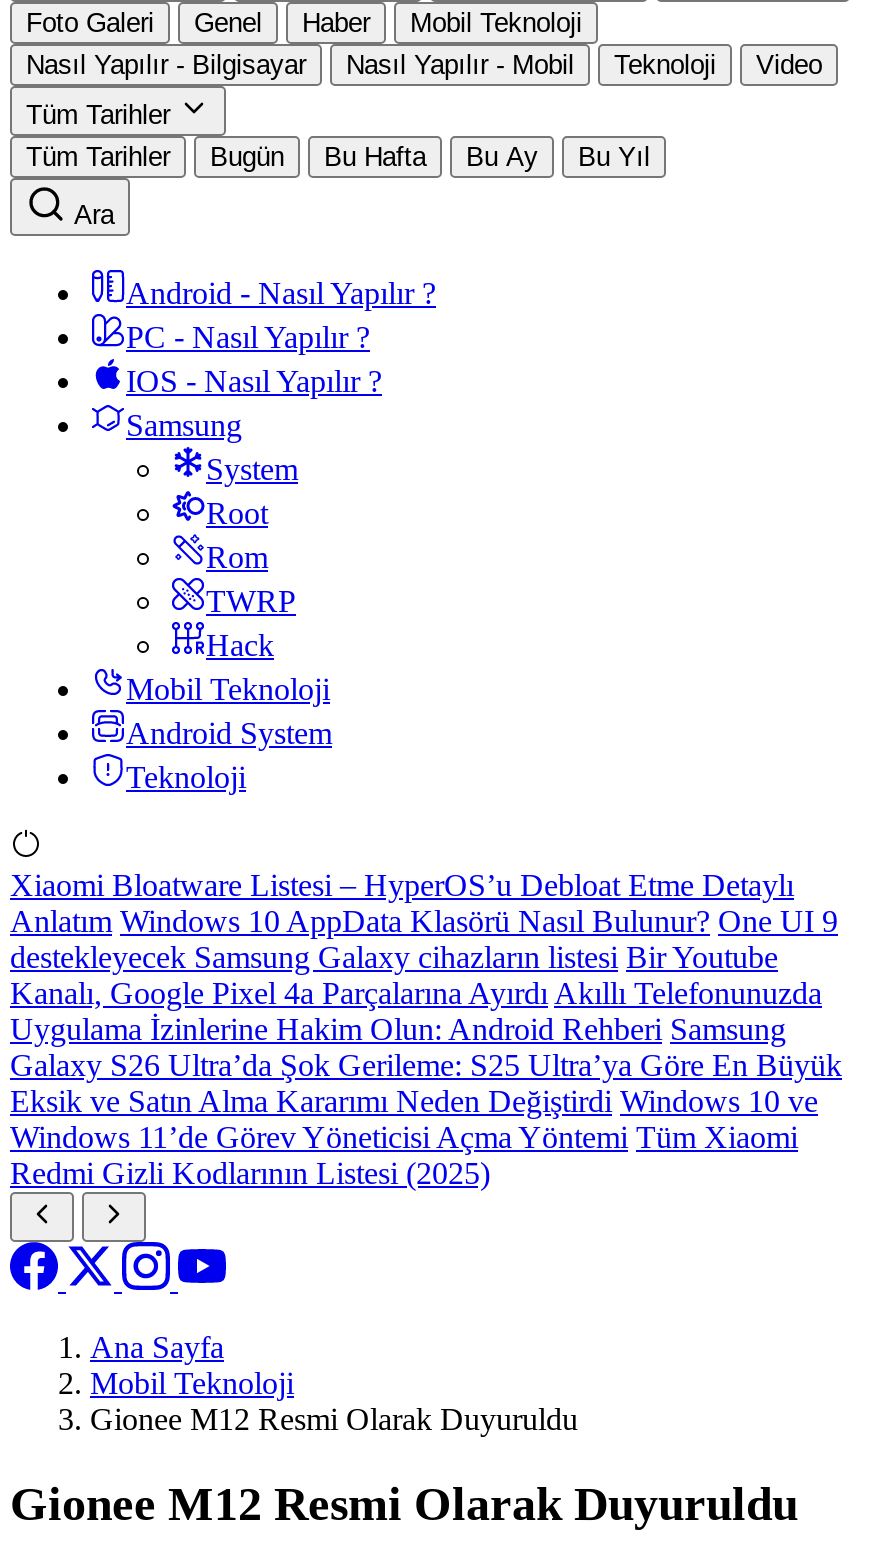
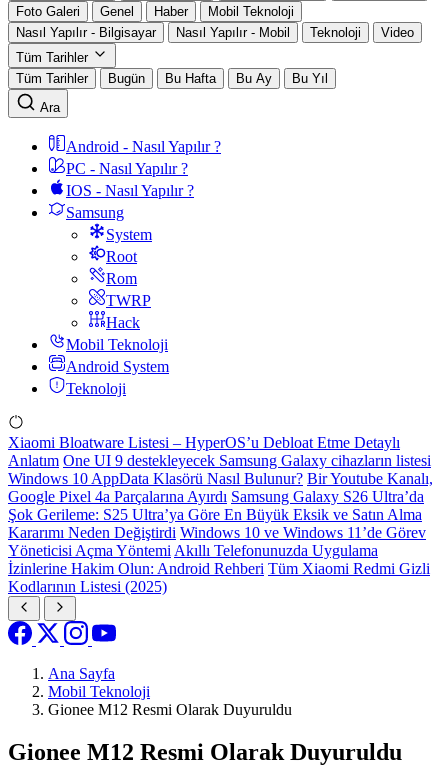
- Anlatım Windows 10 AppData Klasörü Nasıl Bulunur? One UI 9
- destekleyecek Samsung Galaxy cihazların listesi Bir Youtube
- Kanalı, Google Pixel 4a Parçalarına Ayırdı Akıllı Telefonunuzda
- Uygulama İzinlerine Hakim Olun: Android Rehberi Samsung
- Galaxy S26 Ultra’da Şok Gerileme: S25 Ultra’ya Göre En Büyük
- Eksik ve Satın Alma Kararımı Neden Değiştirdi Windows 10 ve
- Windows 11’de Görev Yöneticisi Açma Yöntemi Tüm Xiaomi
- Redmi Gizli Kodlarının Listesi (2025)
+ Anlatım One UI 9 destekleyecek Samsung Galaxy cihazların listesi
+ Windows 10 AppData Klasörü Nasıl Bulunur? Bir Youtube Kanalı,
+ Google Pixel 4a Parçalarına Ayırdı Samsung Galaxy S26 Ultra’da
+ Şok Gerileme: S25 Ultra’ya Göre En Büyük Eksik ve Satın Alma
+ Kararımı Neden Değiştirdi Windows 10 ve Windows 11’de Görev
+ Yöneticisi Açma Yöntemi Akıllı Telefonunuzda Uygulama
+ İzinlerine Hakim Olun: Android Rehberi Tüm Xiaomi Redmi Gizli
+ Kodlarının Listesi (2025)
